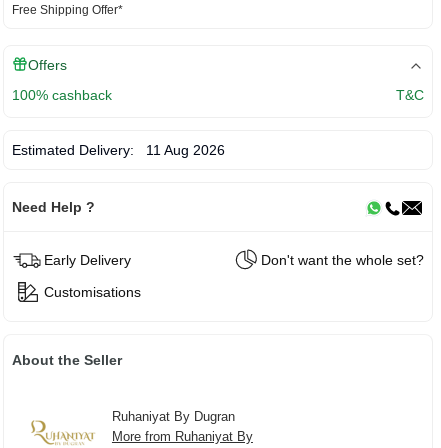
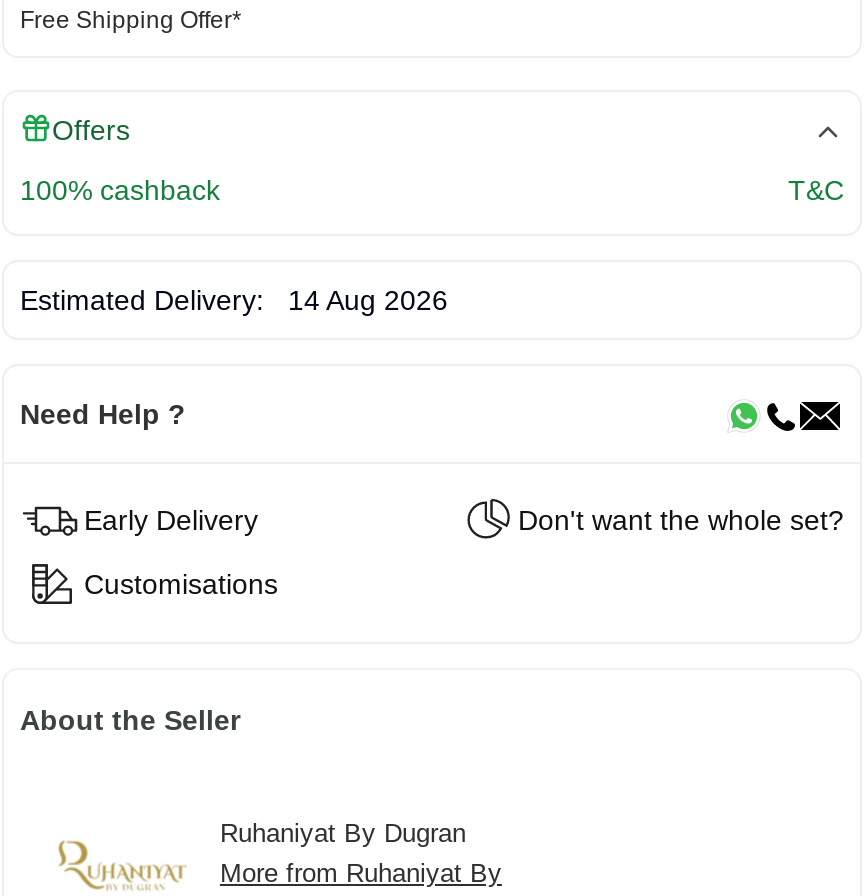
- Estimated Delivery: 11 Aug 2026
+ Estimated Delivery: 14 Aug 2026
